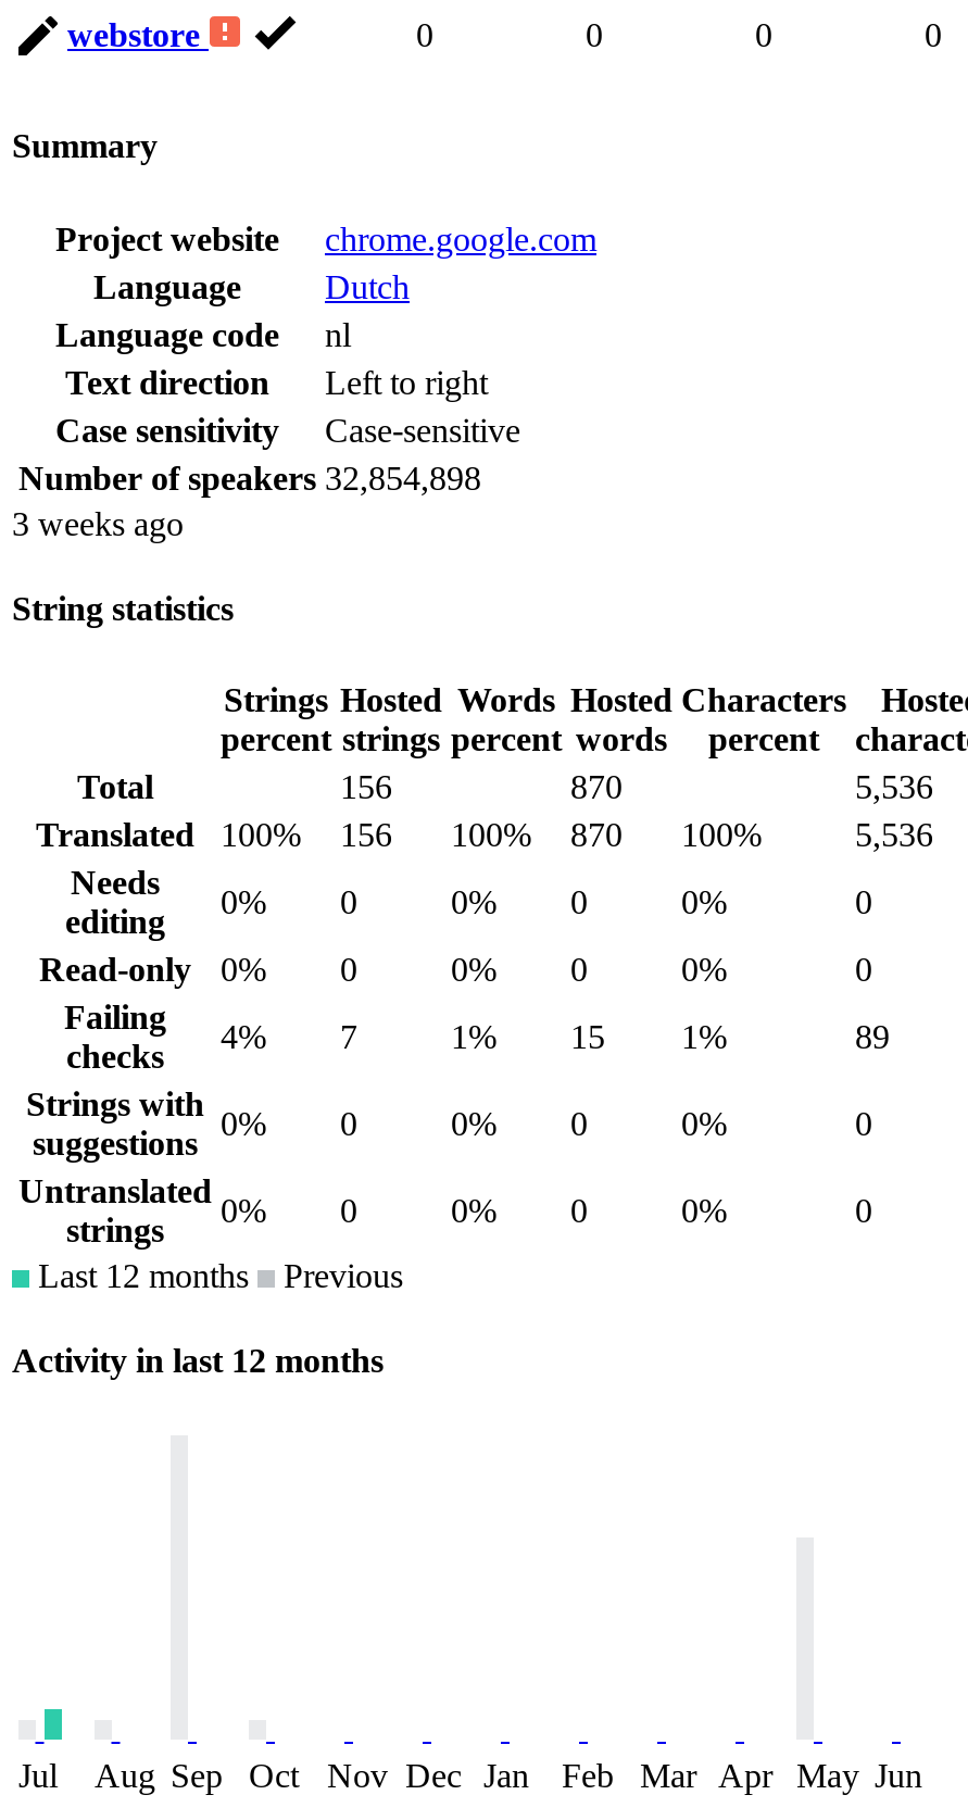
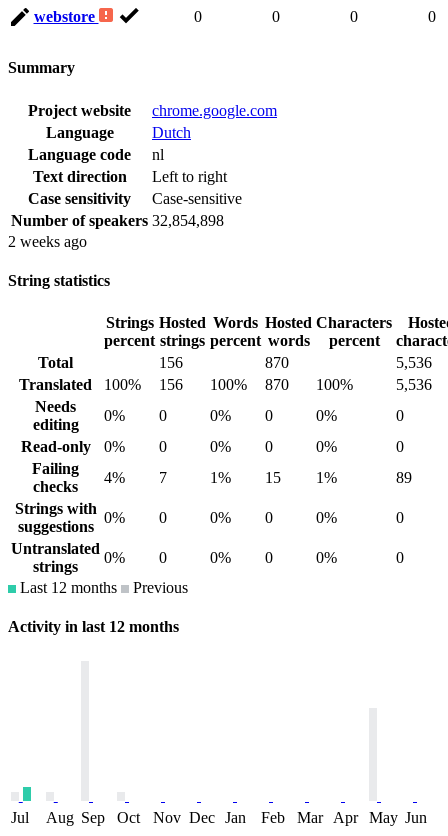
- 3 weeks ago
+ 2 weeks ago
